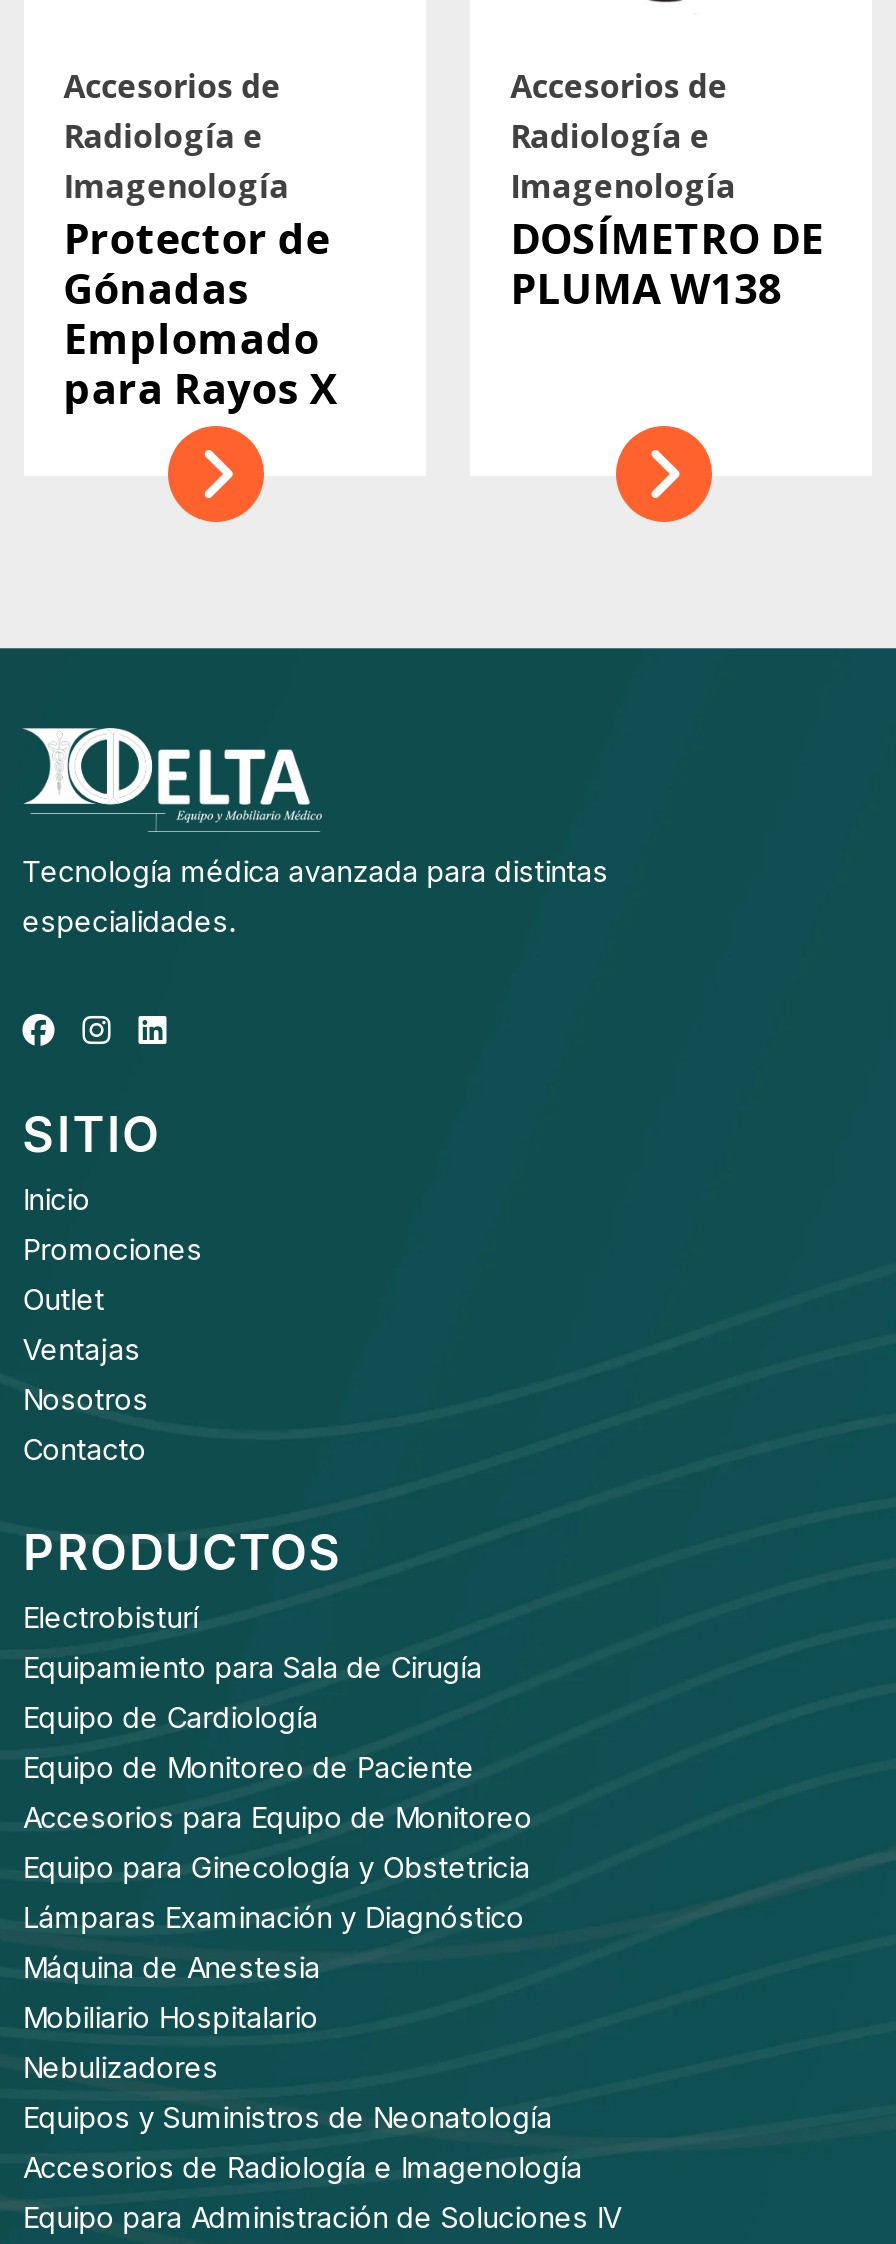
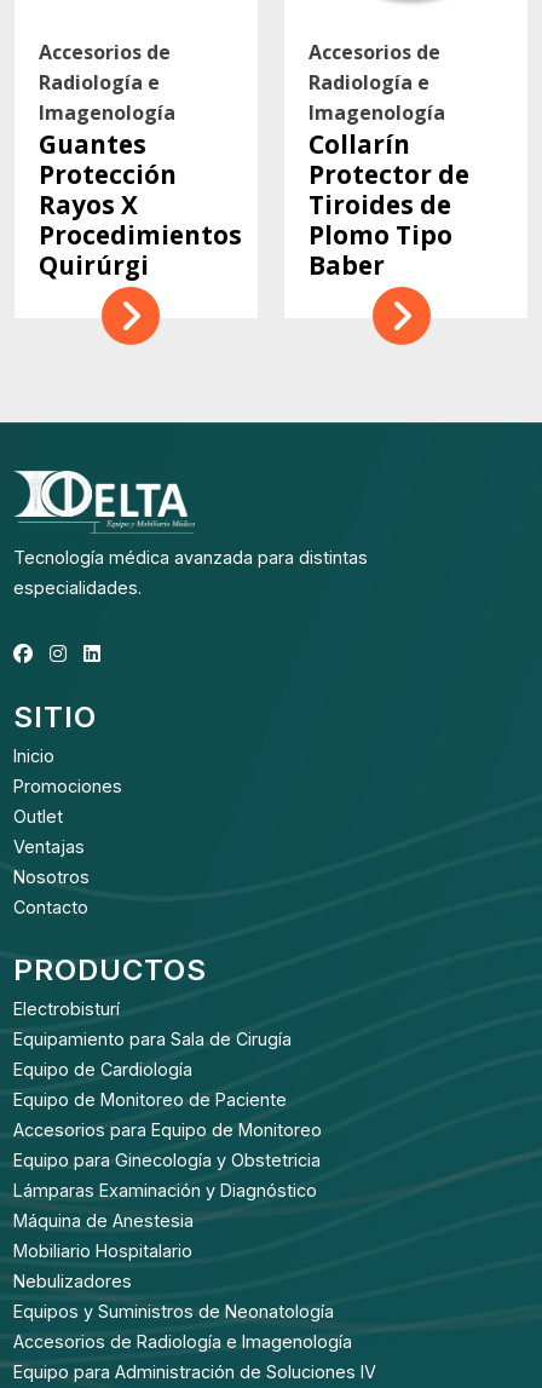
- Protector de
- Gónadas
- Emplomado
- para Rayos X
+ Guantes
+ Protección
+ Rayos X
+ Procedimientos
+ Quirúrgi

- DOSÍMETRO DE
- PLUMA W138
+ Collarín
+ Protector de
+ Tiroides de
+ Plomo Tipo
+ Baber
